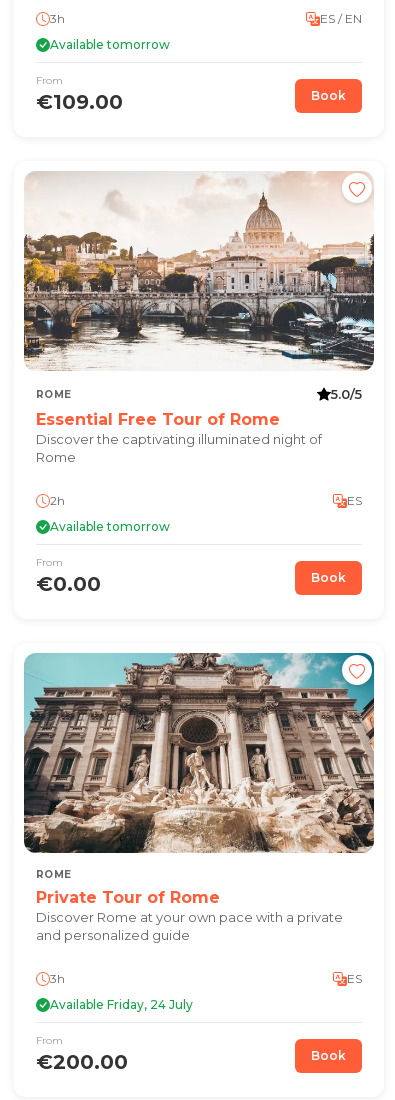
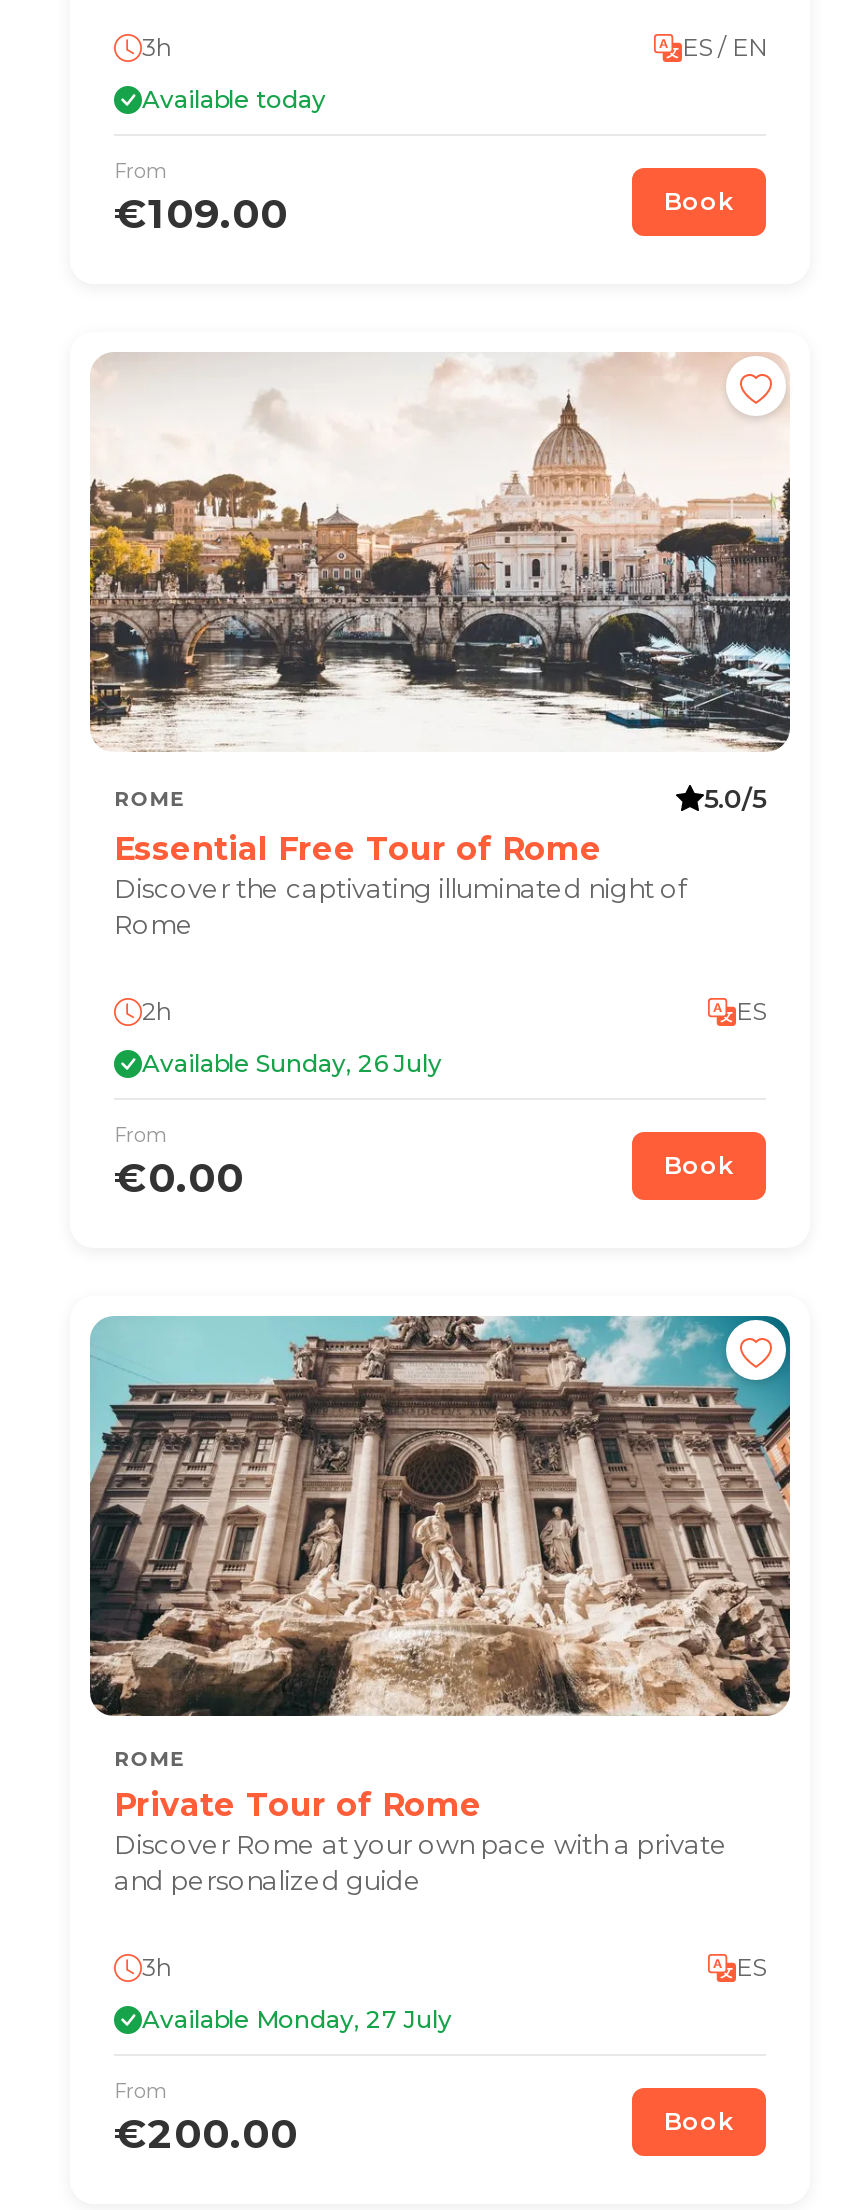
- Available tomorrow
+ Available today

- Available tomorrow
+ Available Sunday, 26 July

- Available Friday, 24 July
+ Available Monday, 27 July
